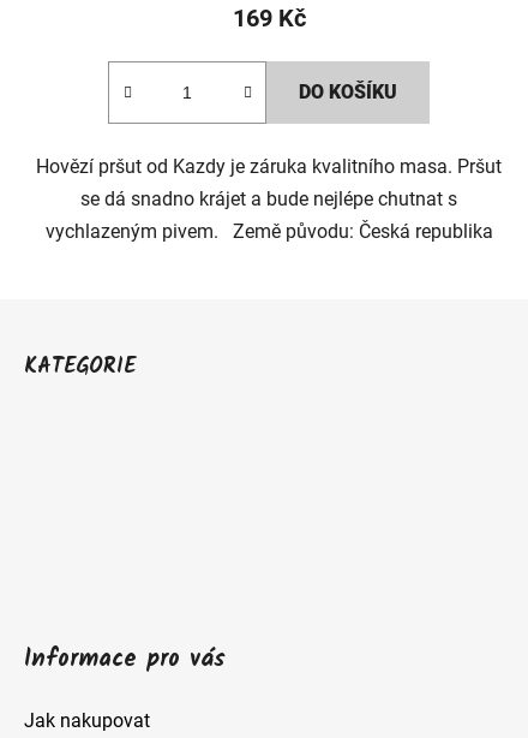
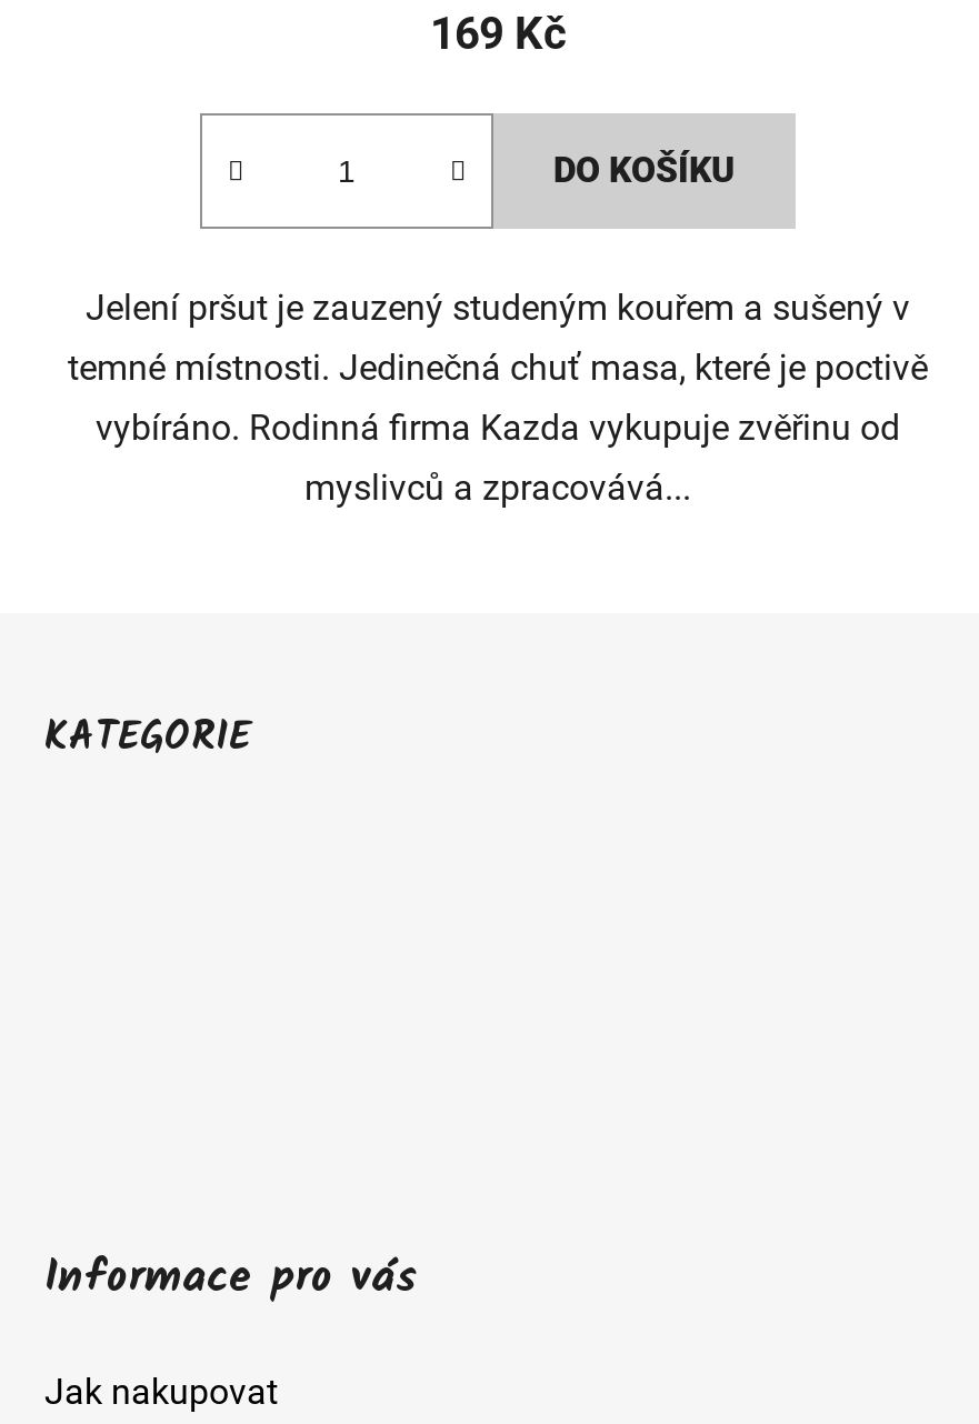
- Hovězí pršut od Kazdy je záruka kvalitního masa. Pršut
- se dá snadno krájet a bude nejlépe chutnat s
- vychlazeným pivem. Země původu: Česká republika
+ Jelení pršut je zauzený studeným kouřem a sušený v
+ temné místnosti. Jedinečná chuť masa, které je poctivě
+ vybíráno. Rodinná firma Kazda vykupuje zvěřinu od
+ myslivců a zpracovává...
